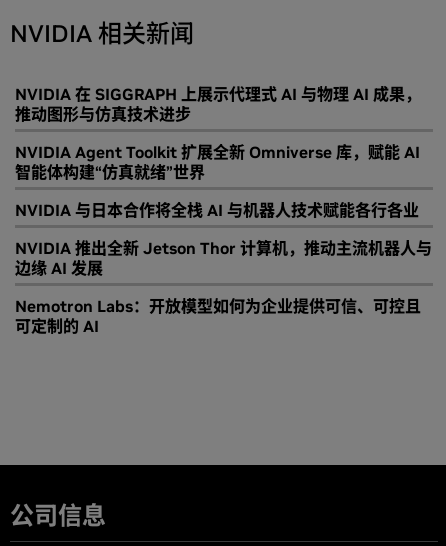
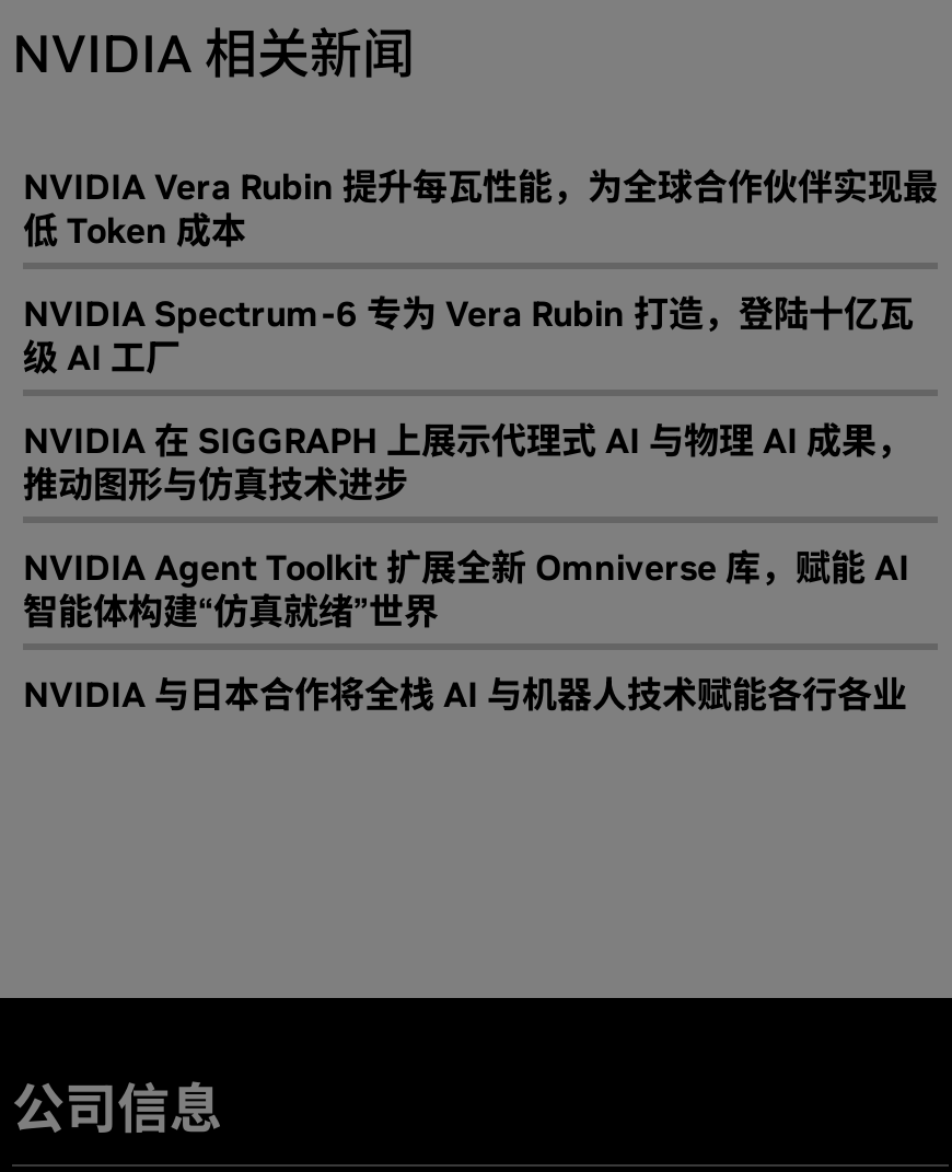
+ NVIDIA Vera Rubin 提升每瓦性能，为全球合作伙伴实现最
+ 低 Token 成本
+ NVIDIA Spectrum-6 专为 Vera Rubin 打造，登陆十亿瓦
+ 级 AI 工厂

moved down: NVIDIA 在 SIGGRAPH 上展示代理式 AI 与物理 AI 成果， | 推动图形与仿真技术进步 | NVIDIA Agent Toolkit 扩展全新 Omniverse 库，赋能 AI | 智能体构建“仿真就绪”世界 | NVIDIA 与日本合作将全栈 AI 与机器人技术赋能各行各业

- NVIDIA 推出全新 Jetson Thor 计算机，推动主流机器人与
- 边缘 AI 发展
- Nemotron Labs：开放模型如何为企业提供可信、可控且
- 可定制的 AI
